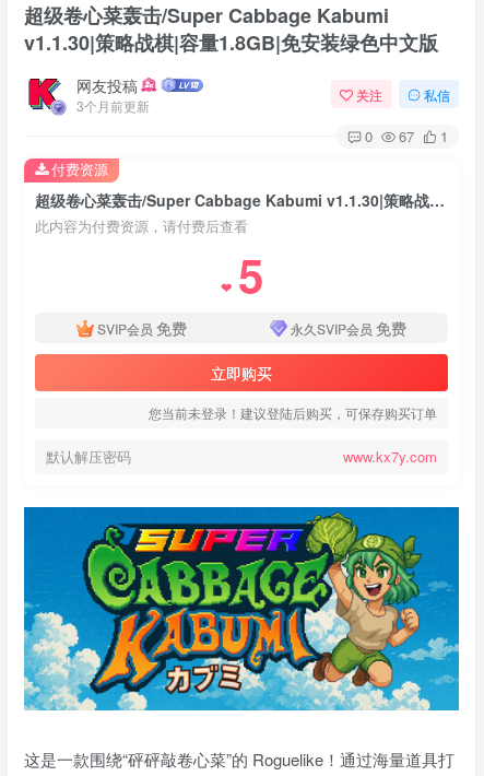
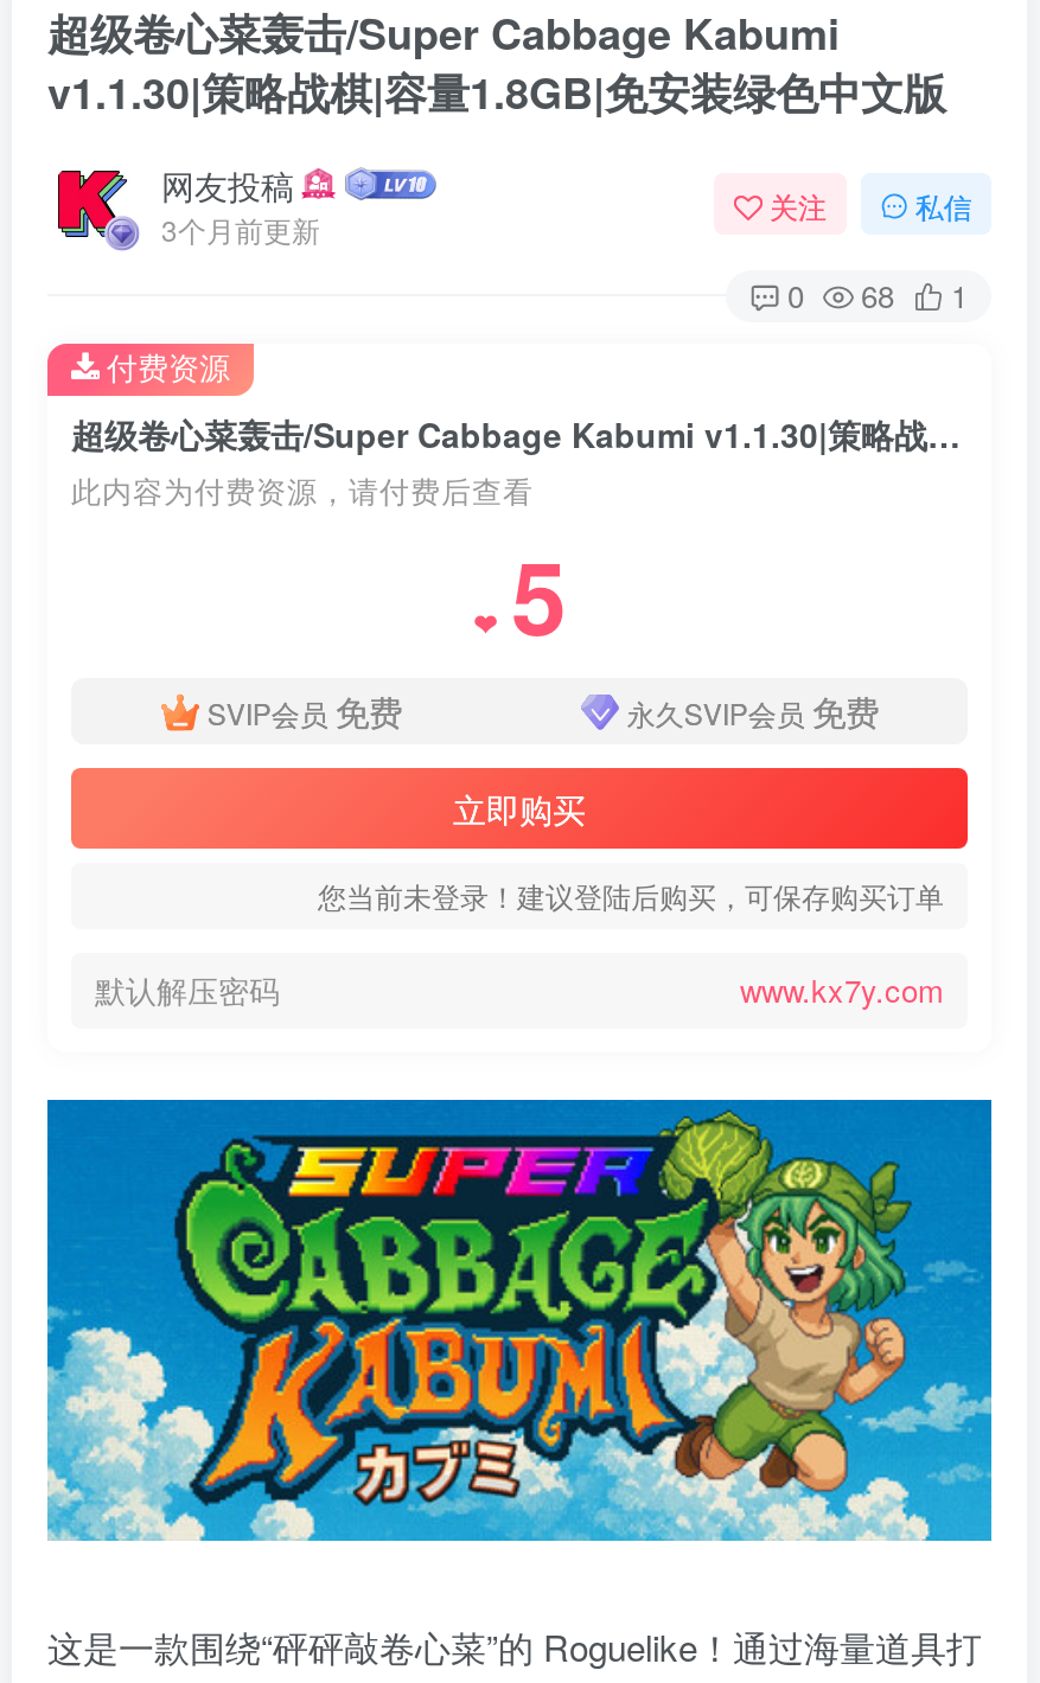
- 0 67 1
+ 0 68 1
